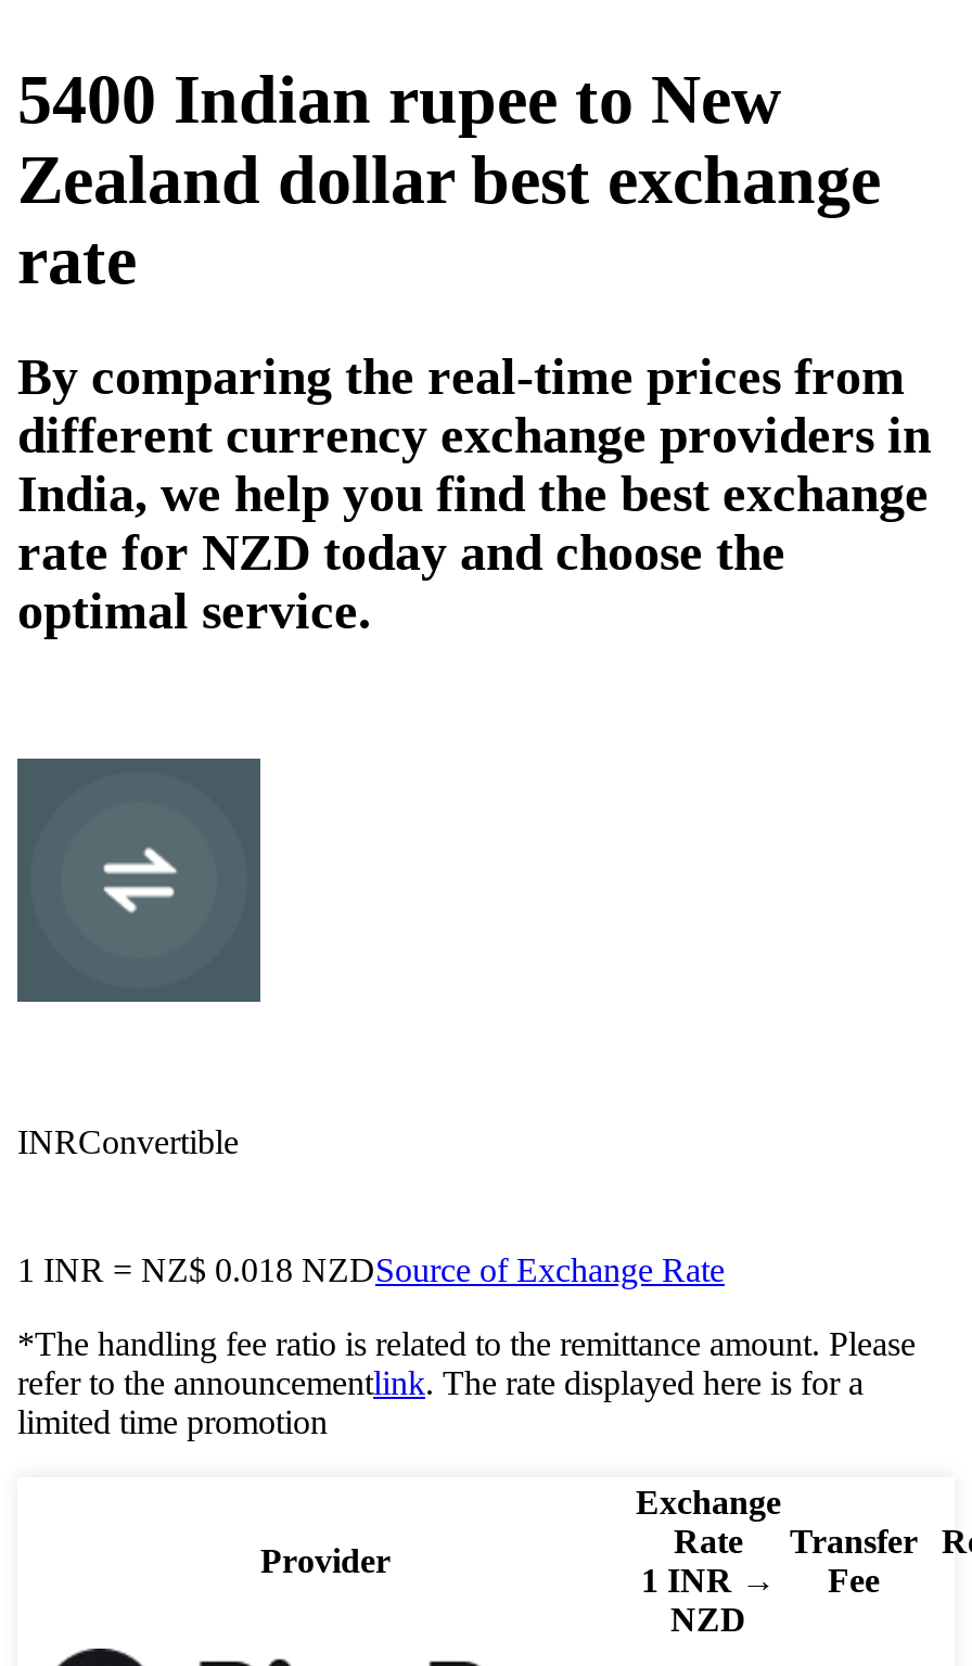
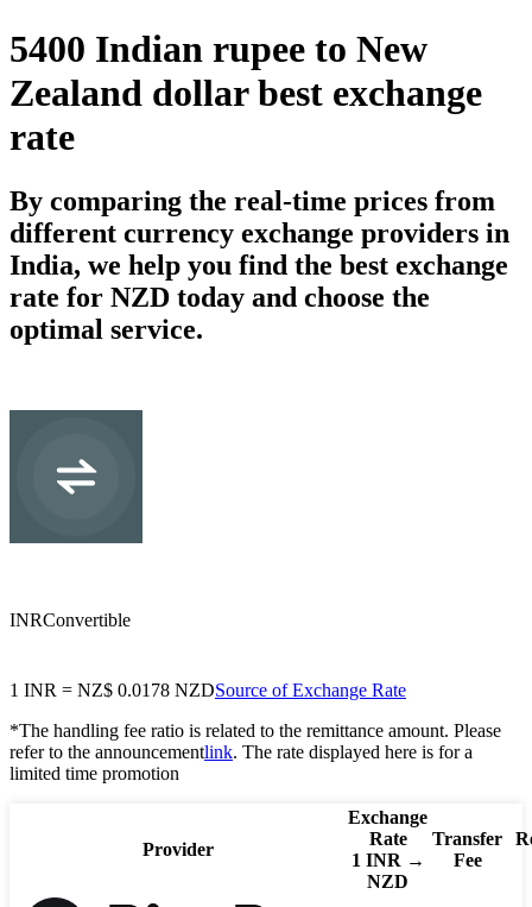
- 1 INR = NZ$ 0.018 NZDSource of Exchange Rate
+ 1 INR = NZ$ 0.0178 NZDSource of Exchange Rate
